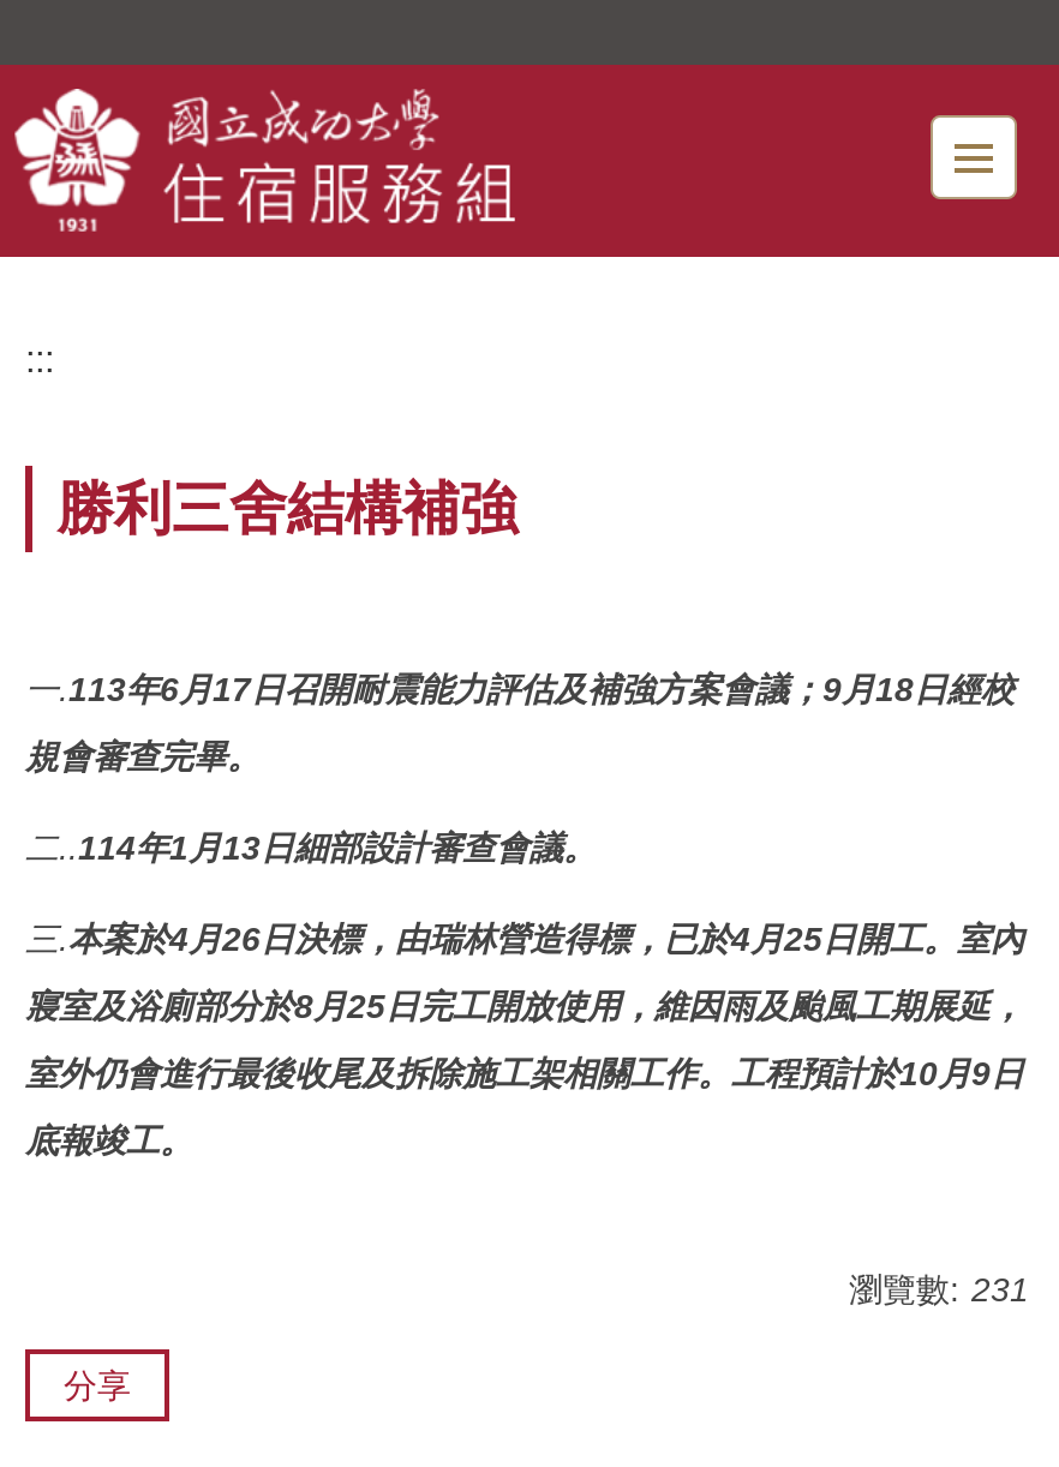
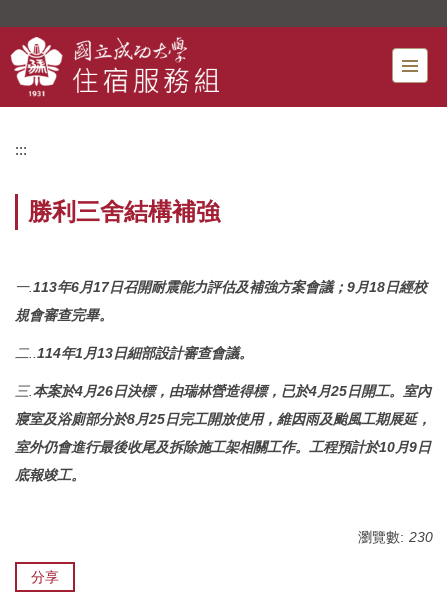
- 瀏覽數: 231
+ 瀏覽數: 230
